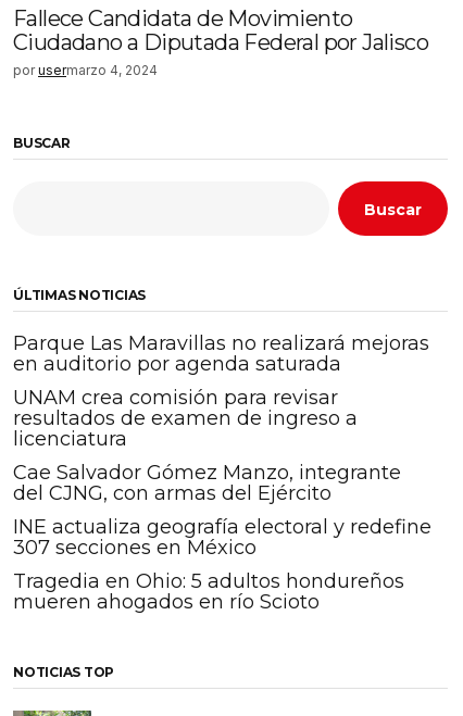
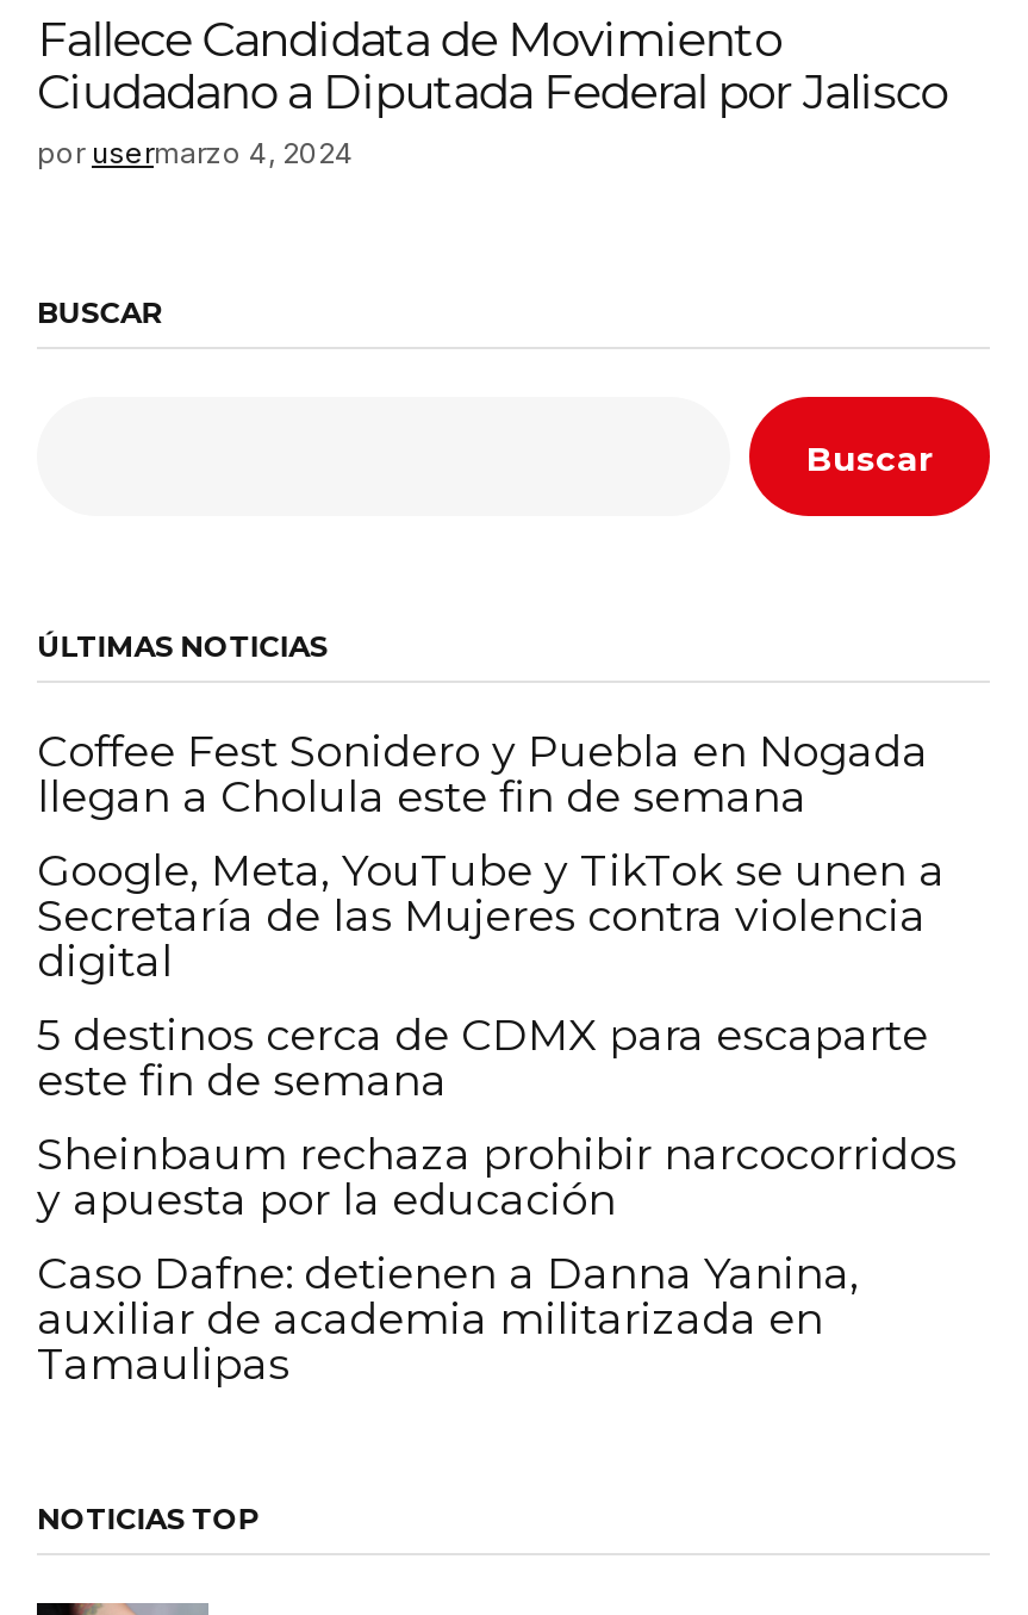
- Parque Las Maravillas no realizará mejoras
- en auditorio por agenda saturada
- UNAM crea comisión para revisar
- resultados de examen de ingreso a
- licenciatura
- Cae Salvador Gómez Manzo, integrante
- del CJNG, con armas del Ejército
- INE actualiza geografía electoral y redefine
- 307 secciones en México
- Tragedia en Ohio: 5 adultos hondureños
- mueren ahogados en río Scioto
+ Coffee Fest Sonidero y Puebla en Nogada
+ llegan a Cholula este fin de semana
+ Google, Meta, YouTube y TikTok se unen a
+ Secretaría de las Mujeres contra violencia
+ digital
+ 5 destinos cerca de CDMX para escaparte
+ este fin de semana
+ Sheinbaum rechaza prohibir narcocorridos
+ y apuesta por la educación
+ Caso Dafne: detienen a Danna Yanina,
+ auxiliar de academia militarizada en
+ Tamaulipas
